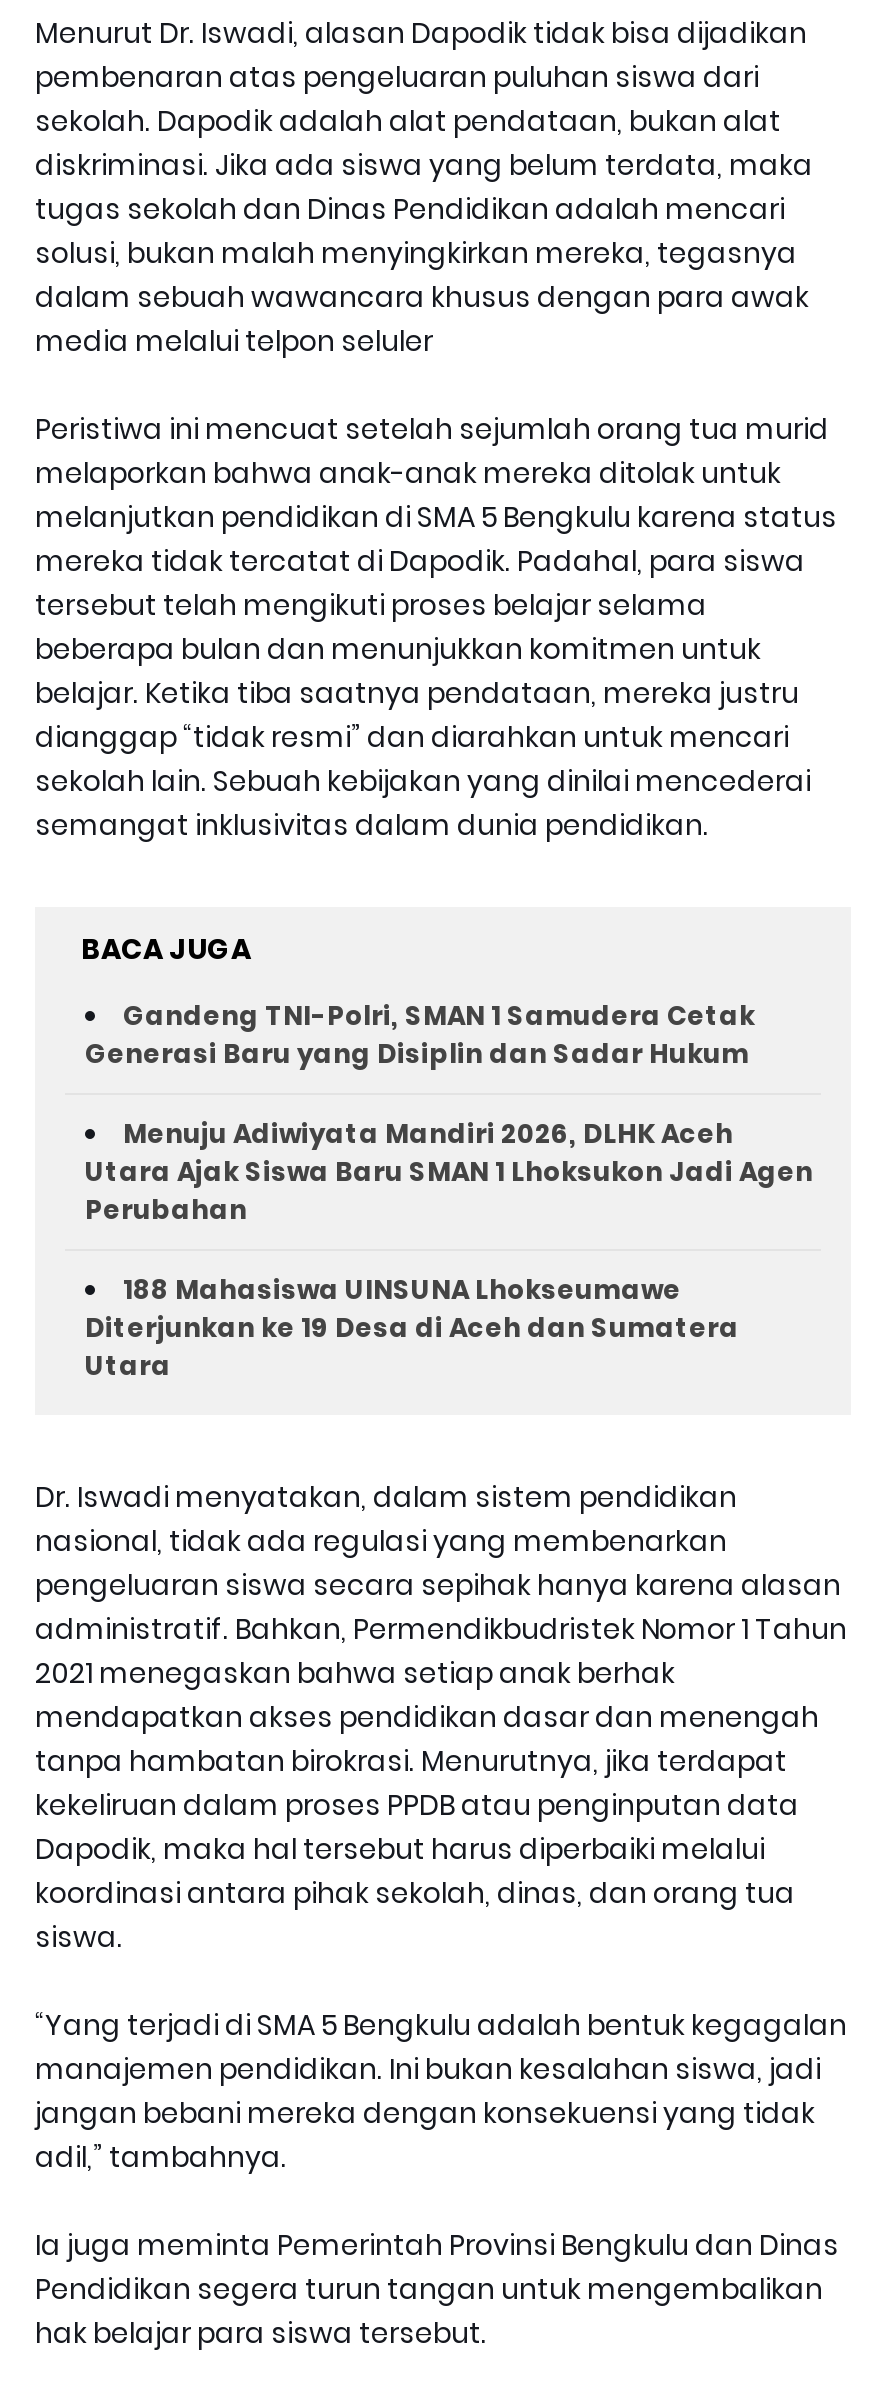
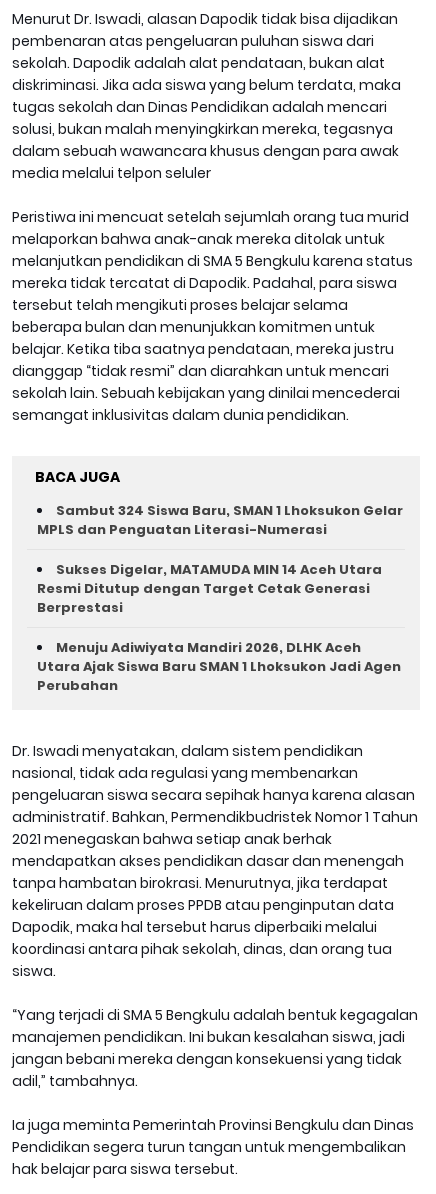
- Gandeng TNI-Polri, SMAN 1 Samudera Cetak
- Generasi Baru yang Disiplin dan Sadar Hukum
+ Sambut 324 Siswa Baru, SMAN 1 Lhoksukon Gelar
+ MPLS dan Penguatan Literasi-Numerasi
+ Sukses Digelar, MATAMUDA MIN 14 Aceh Utara
+ Resmi Ditutup dengan Target Cetak Generasi
+ Berprestasi

moved down: Menuju Adiwiyata Mandiri 2026, DLHK Aceh | Utara Ajak Siswa Baru SMAN 1 Lhoksukon Jadi Agen | Perubahan

- 188 Mahasiswa UINSUNA Lhokseumawe
- Diterjunkan ke 19 Desa di Aceh dan Sumatera
- Utara
